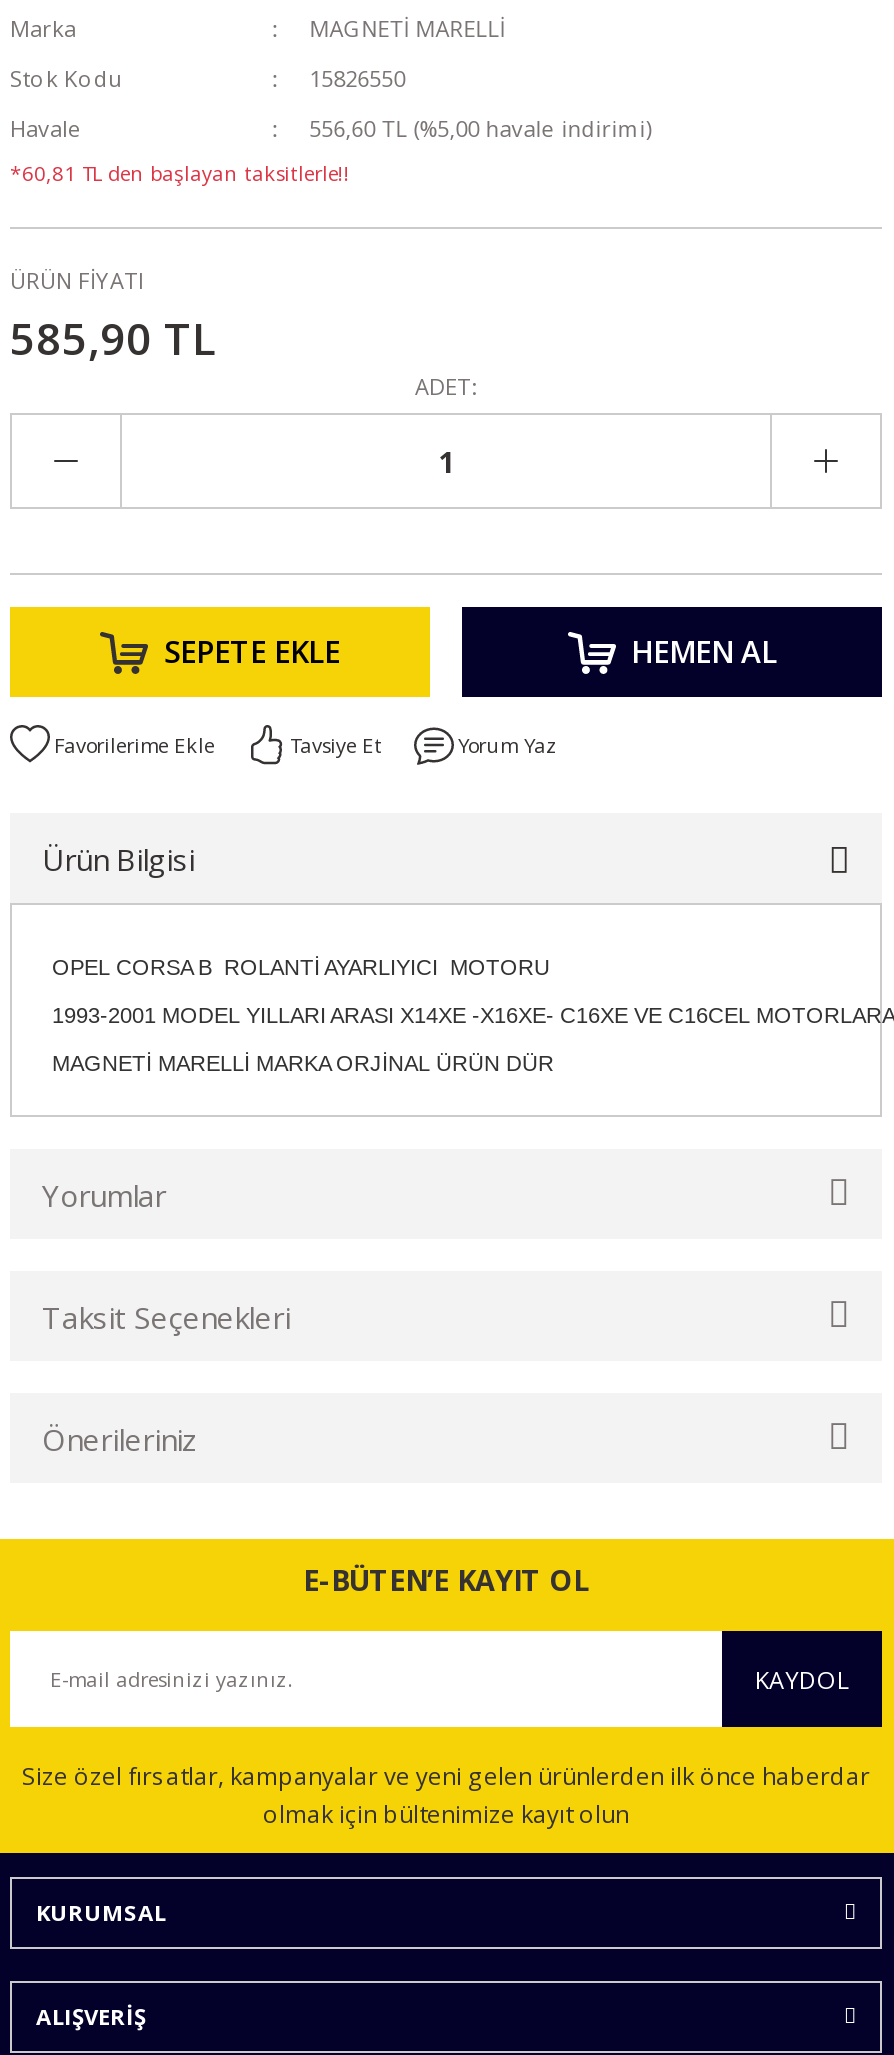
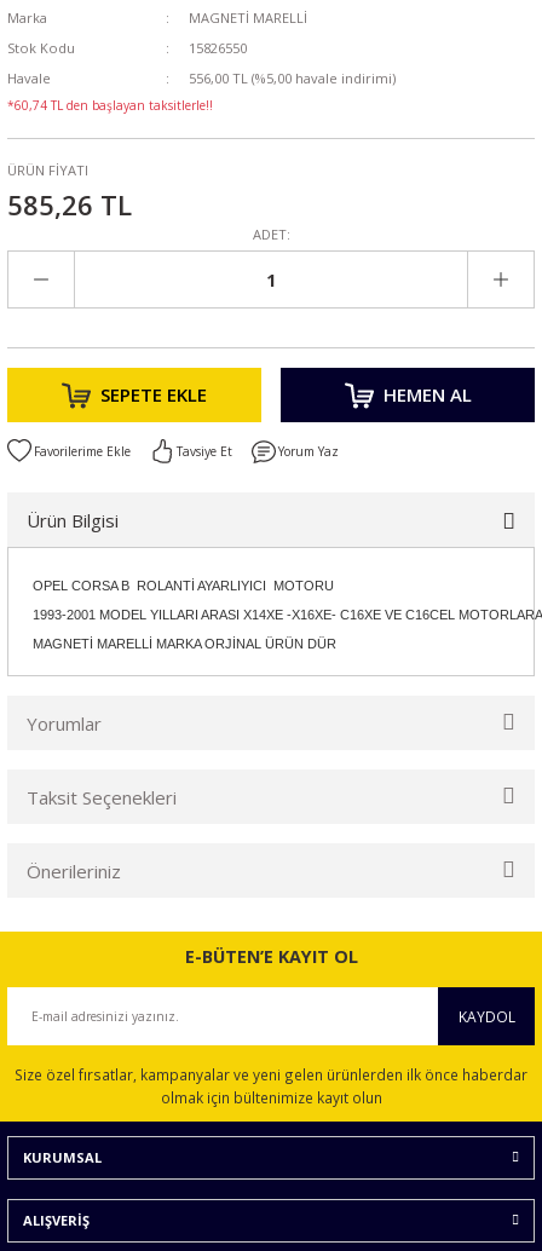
- 556,60 TL (%5,00 havale indirimi)
+ 556,00 TL (%5,00 havale indirimi)

- *60,81 TL den başlayan taksitlerle!!
+ *60,74 TL den başlayan taksitlerle!!

- 585,90 TL
+ 585,26 TL
